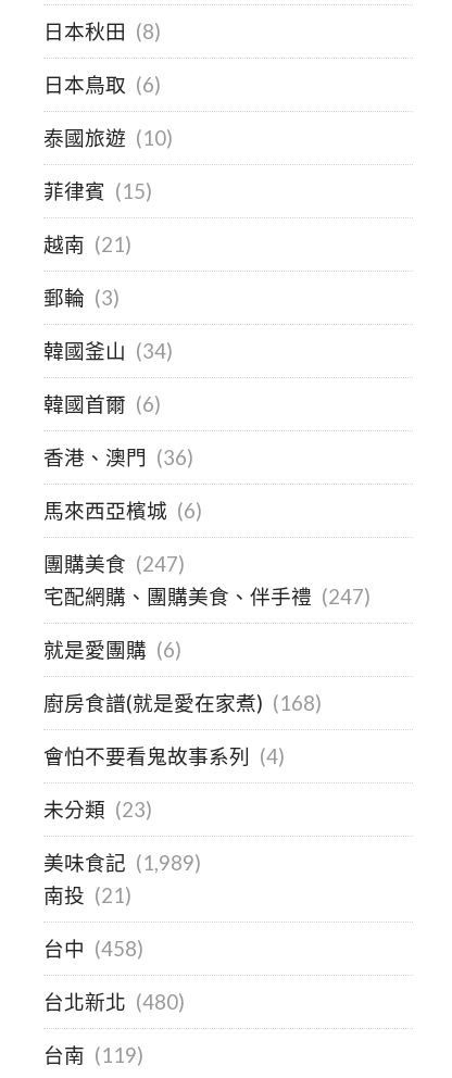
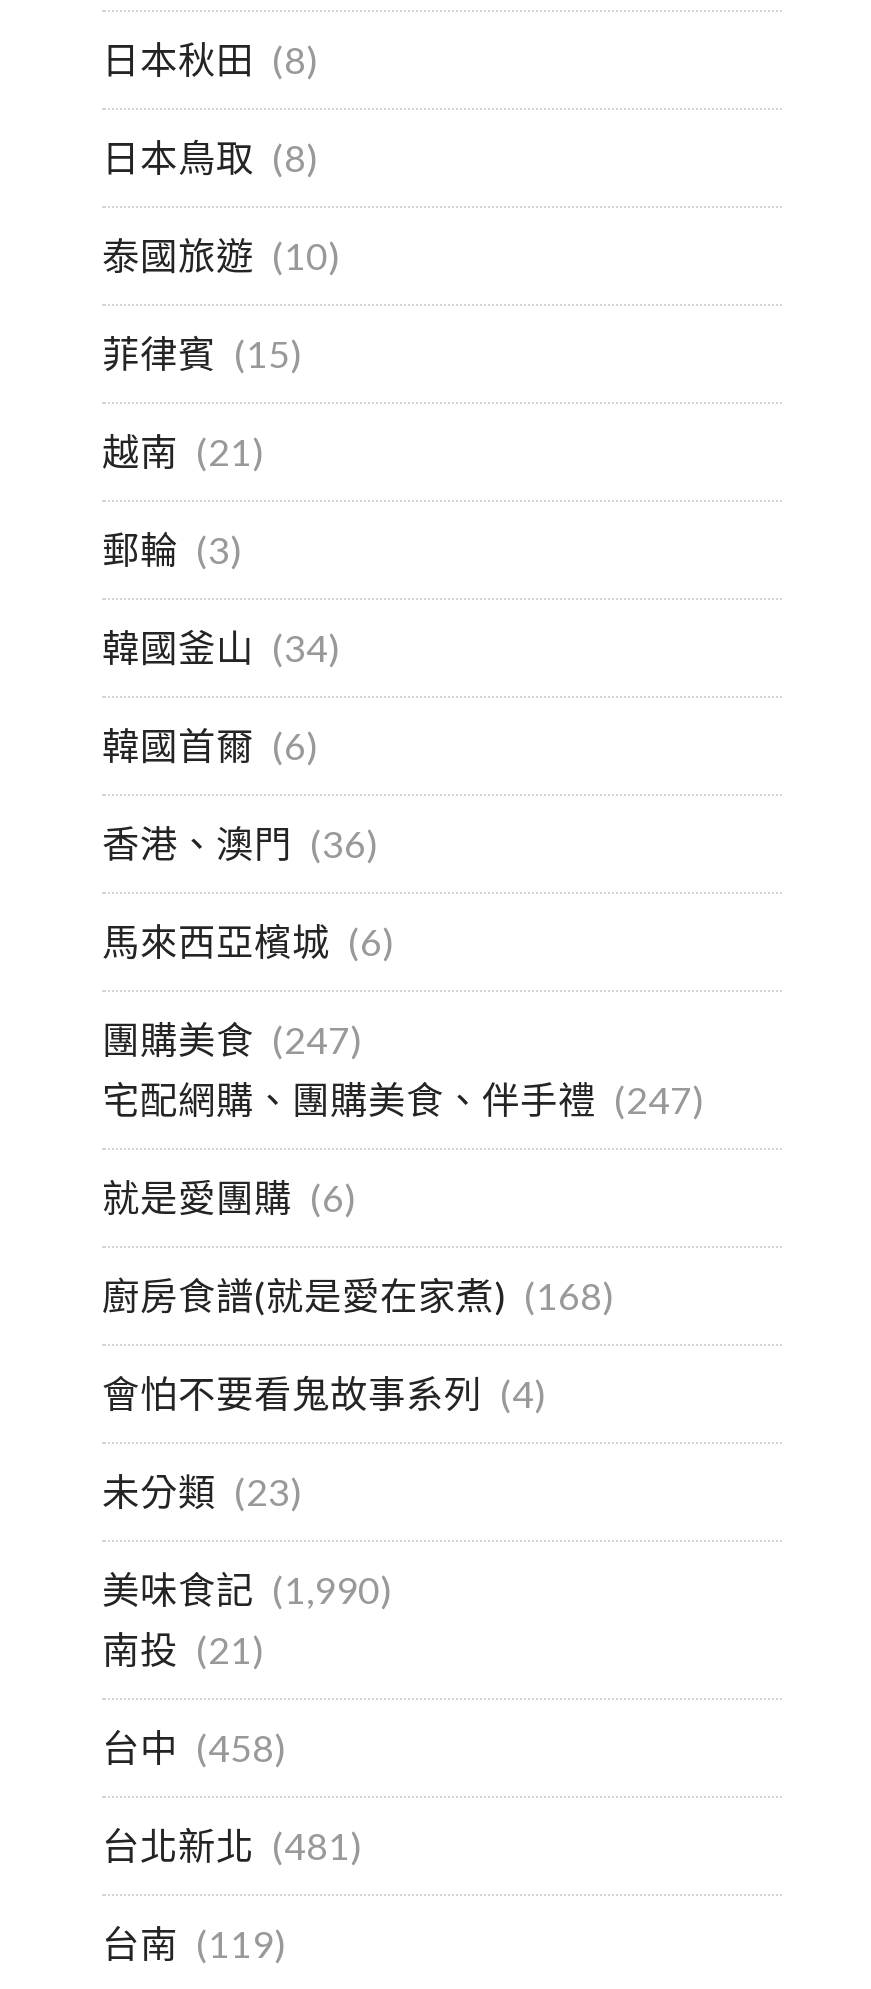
- 日本鳥取 (6)
+ 日本鳥取 (8)

- 美味食記 (1,989)
+ 美味食記 (1,990)

- 台北新北 (480)
+ 台北新北 (481)
